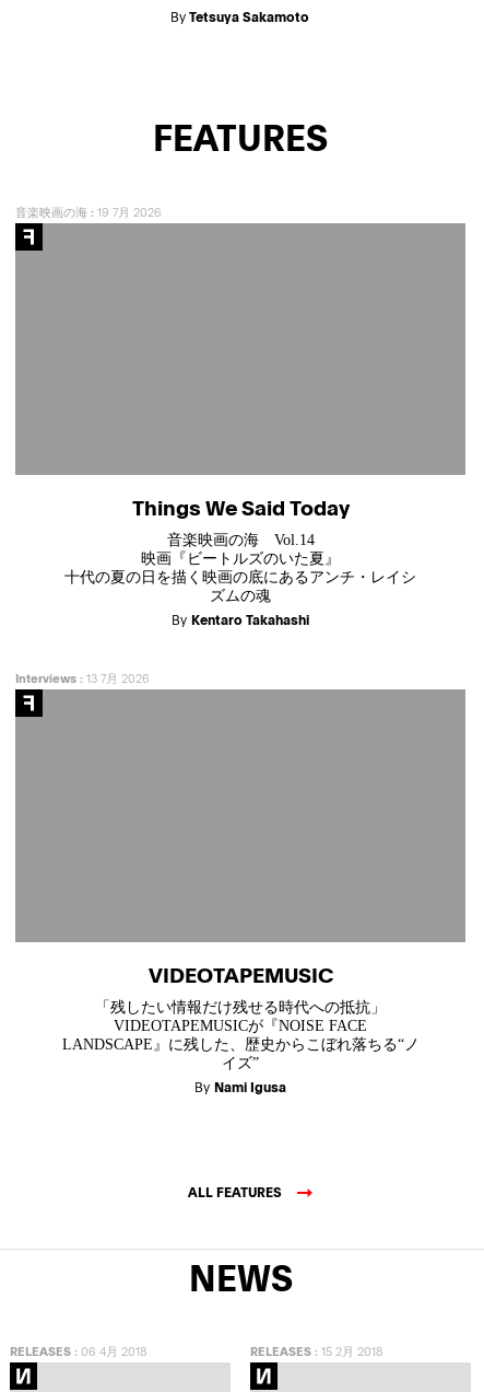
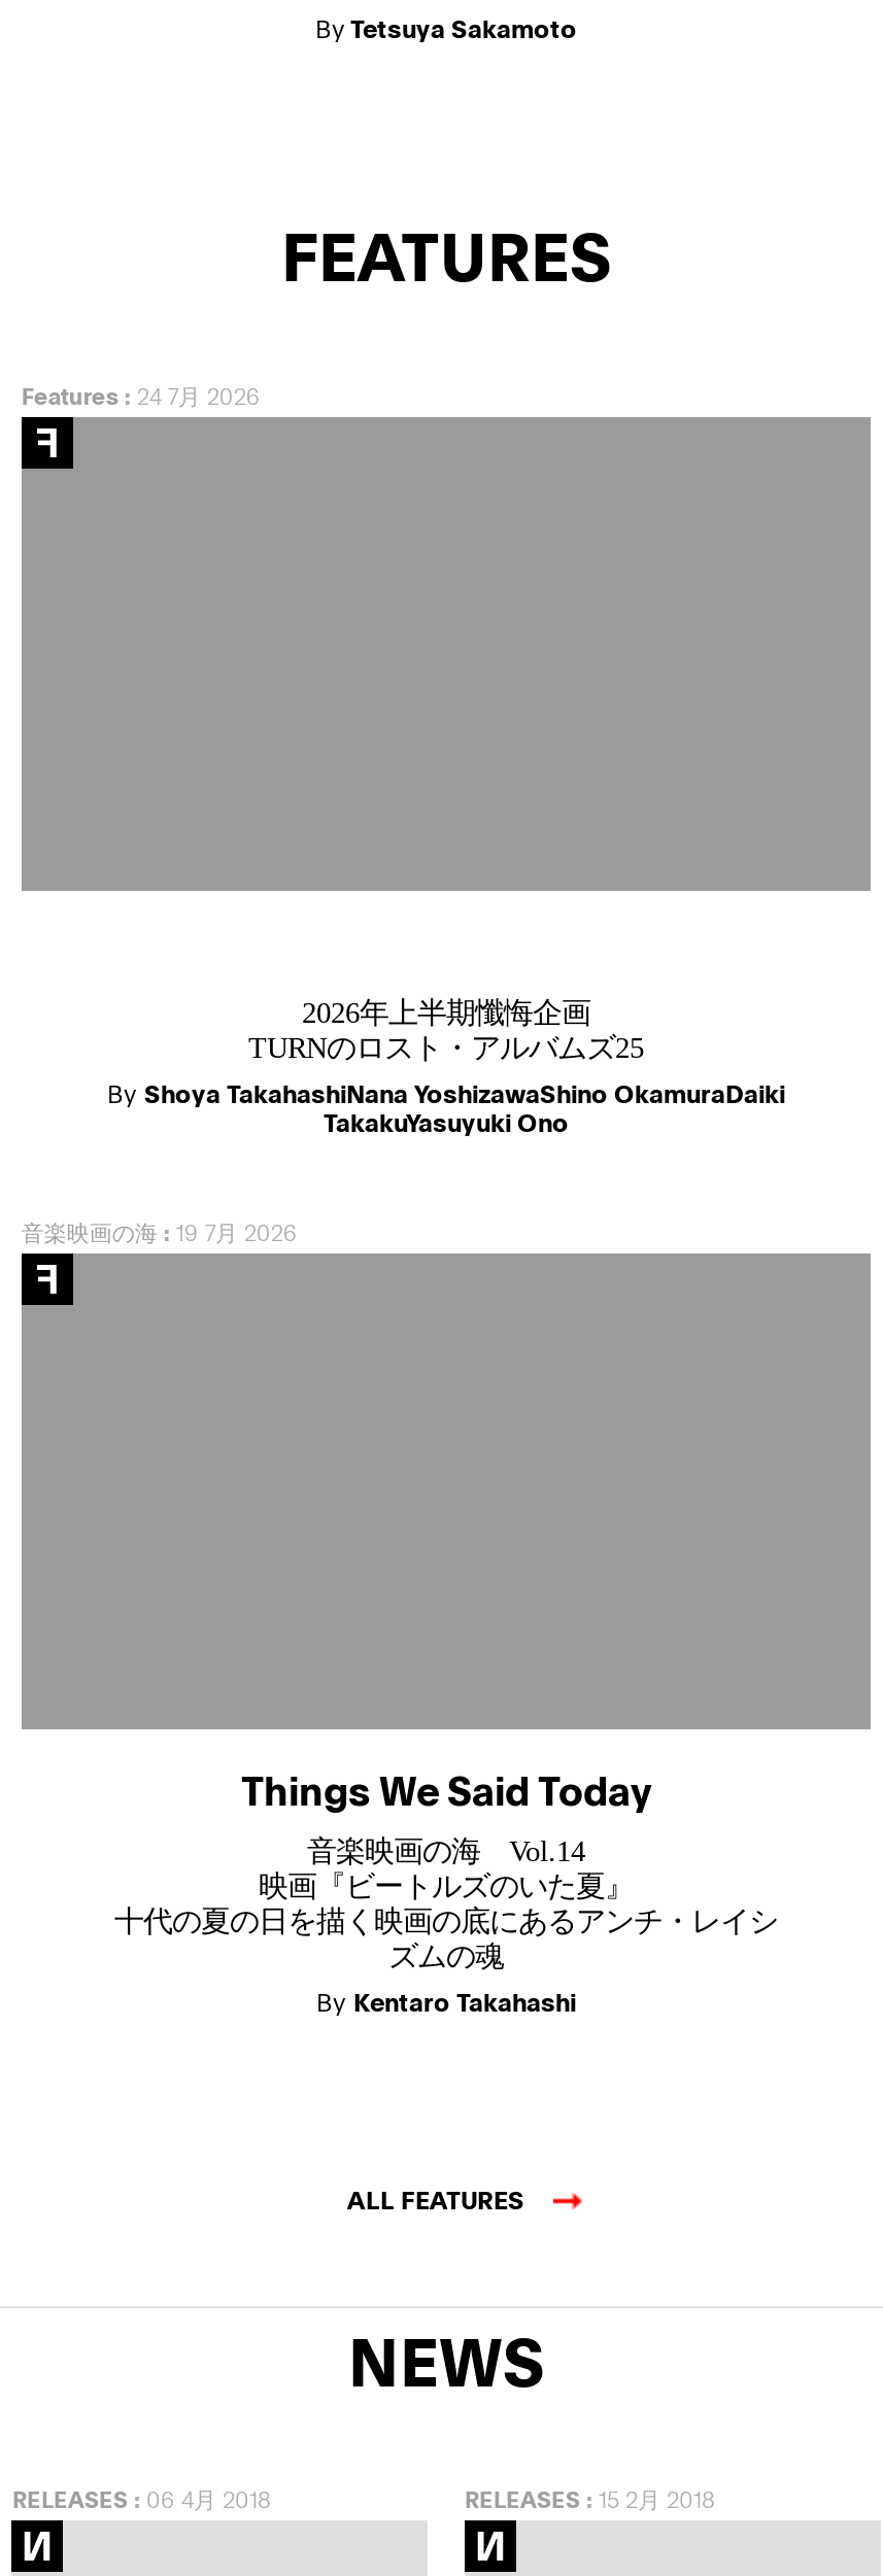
+ Features: 24 7月 2026

+ 2026年上半期懺悔企画
+ TURNのロスト・アルバムズ25
+ By Shoya TakahashiNana YoshizawaShino OkamuraDaiki
+ TakakuYasuyuki Ono

moved down: 音楽映画の海: 19 7月 2026 | Things We Said Today | 音楽映画の海 Vol.14 | 映画『ビートルズのいた夏』 | 十代の夏の日を描く映画の底にあるアンチ・レイシ | ズムの魂 | By Kentaro Takahashi

- Interviews: 13 7月 2026

- VIDEOTAPEMUSIC
- 「残したい情報だけ残せる時代への抵抗」
- VIDEOTAPEMUSICが『NOISE FACE
- LANDSCAPE』に残した、歴史からこぼれ落ちる“ノ
- イズ”
- By Nami Igusa
